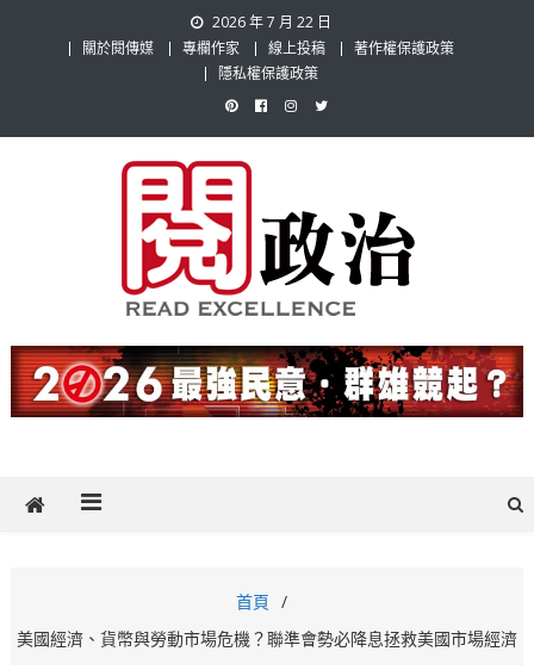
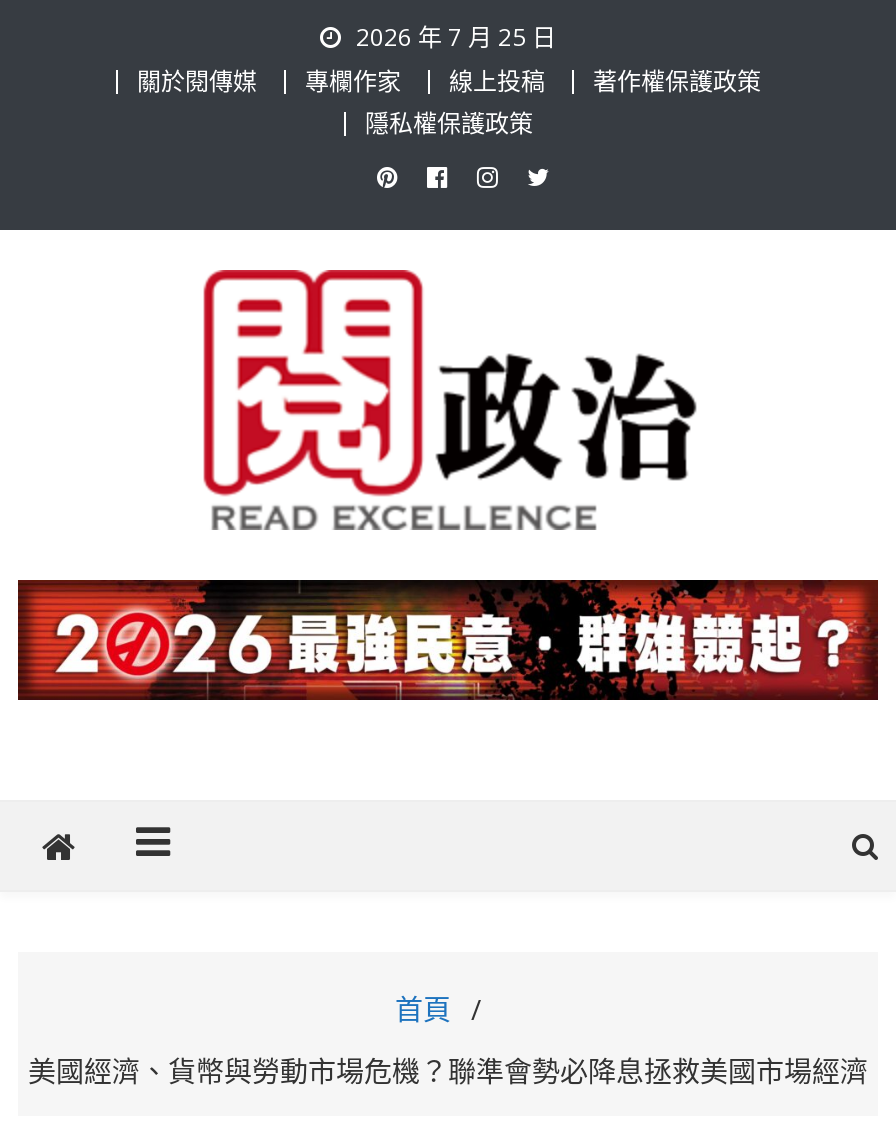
- 2026 年 7 月 22 日
+ 2026 年 7 月 25 日
